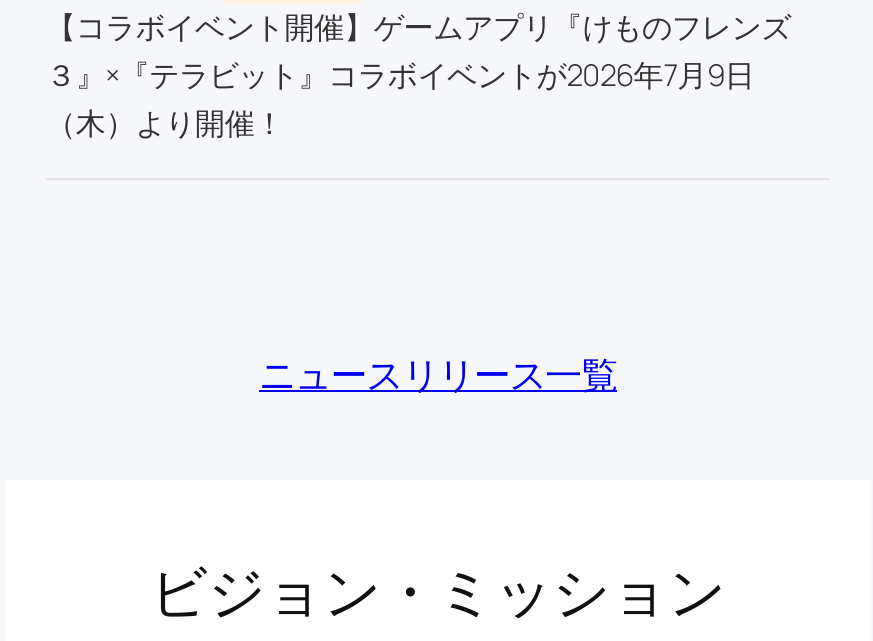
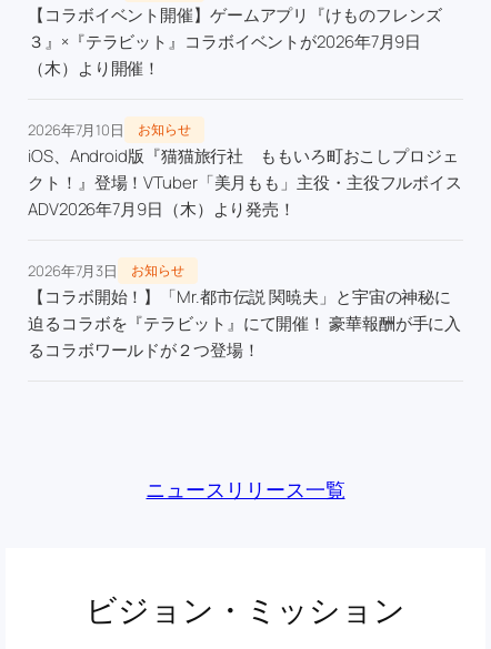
+ 2026年7月10日
+ お知らせ
+ iOS、Android版『猫猫旅行社 ももいろ町おこしプロジェ
+ クト！』登場！VTuber「美月もも」主役・主役フルボイス
+ ADV2026年7月9日（木）より発売！
+ 2026年7月3日
+ お知らせ
+ 【コラボ開始！】「Mr.都市伝説 関暁夫」と宇宙の神秘に
+ 迫るコラボを『テラビット』にて開催！ 豪華報酬が手に入
+ るコラボワールドが２つ登場！
